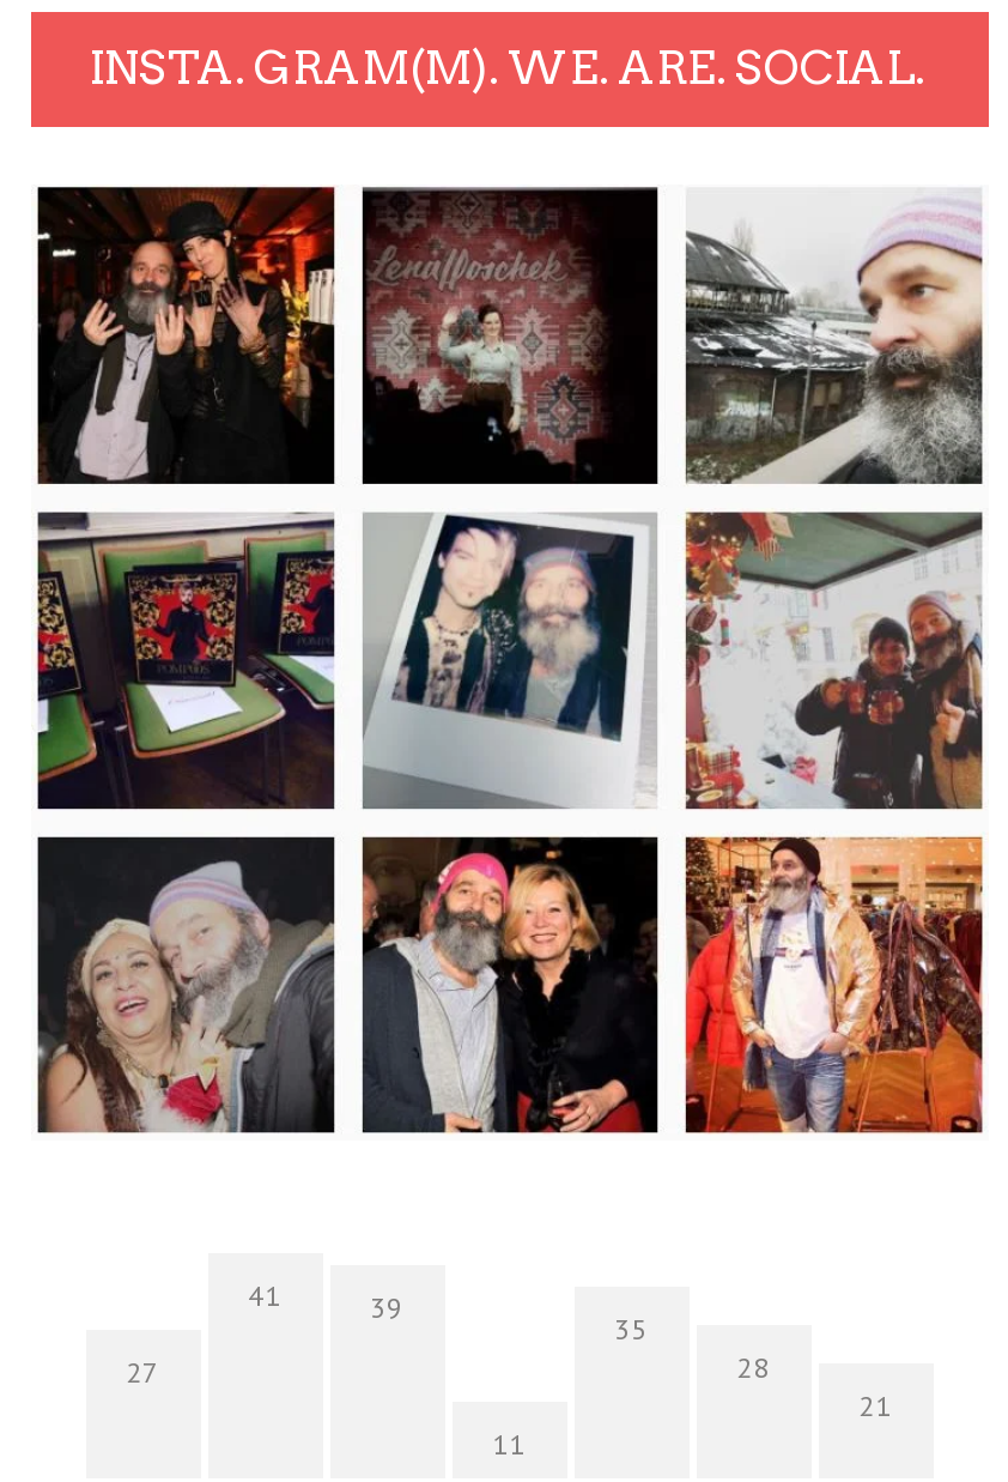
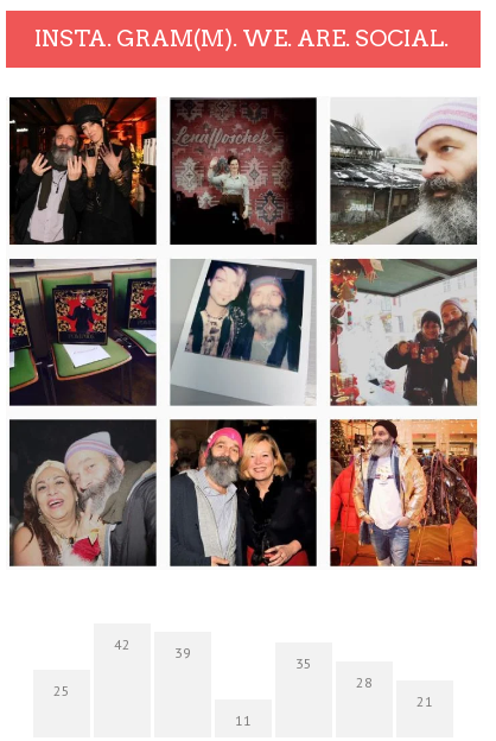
- 41
+ 42

- 27
+ 25
